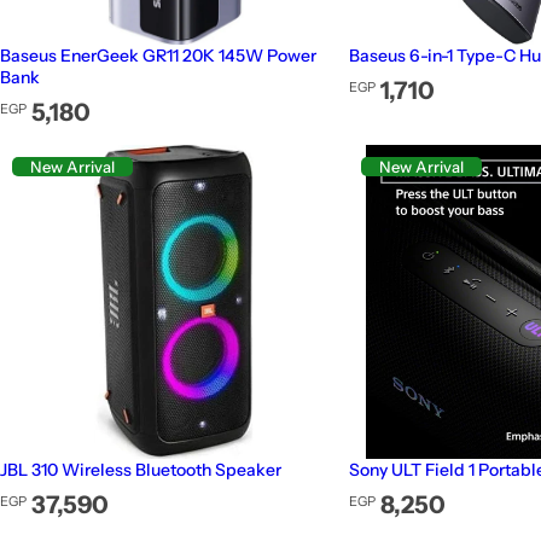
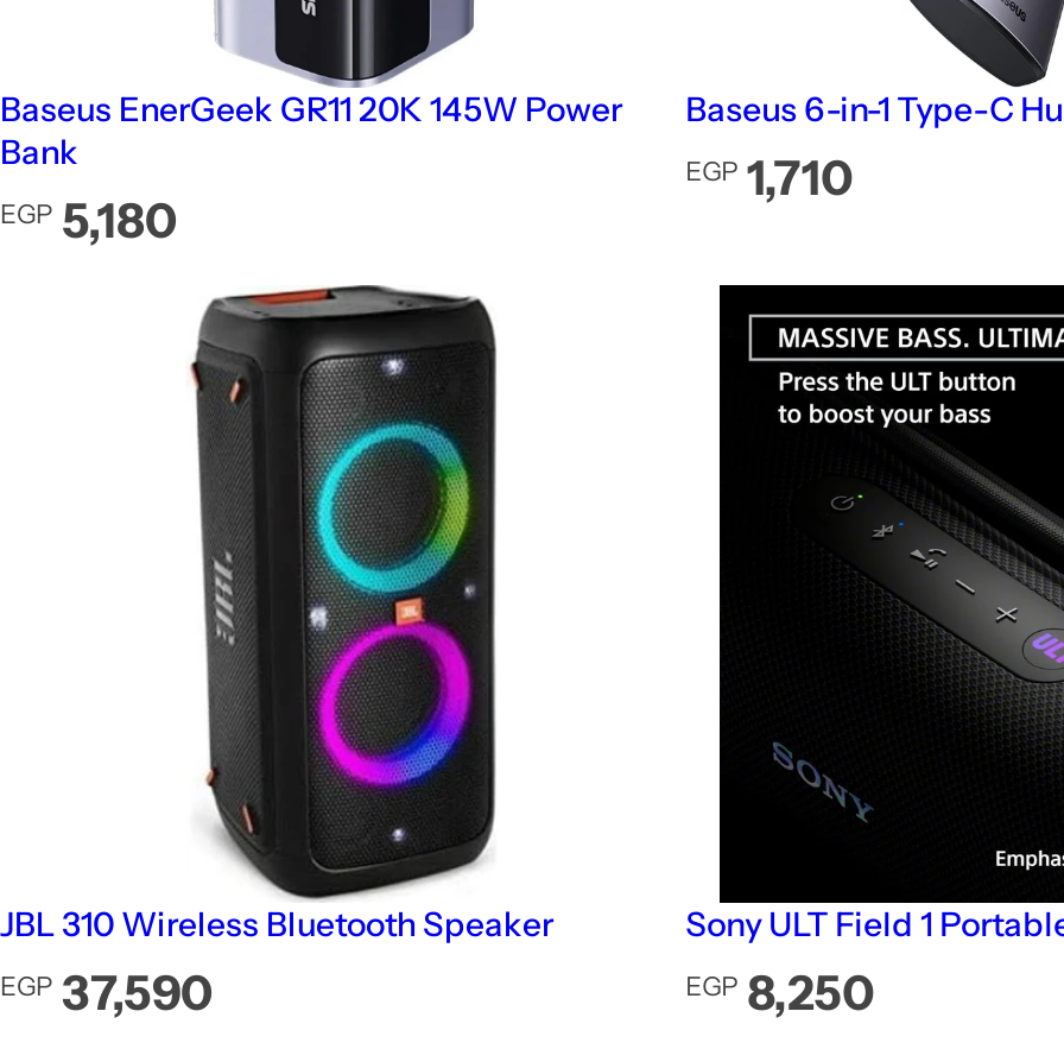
- New Arrival

- New Arrival
